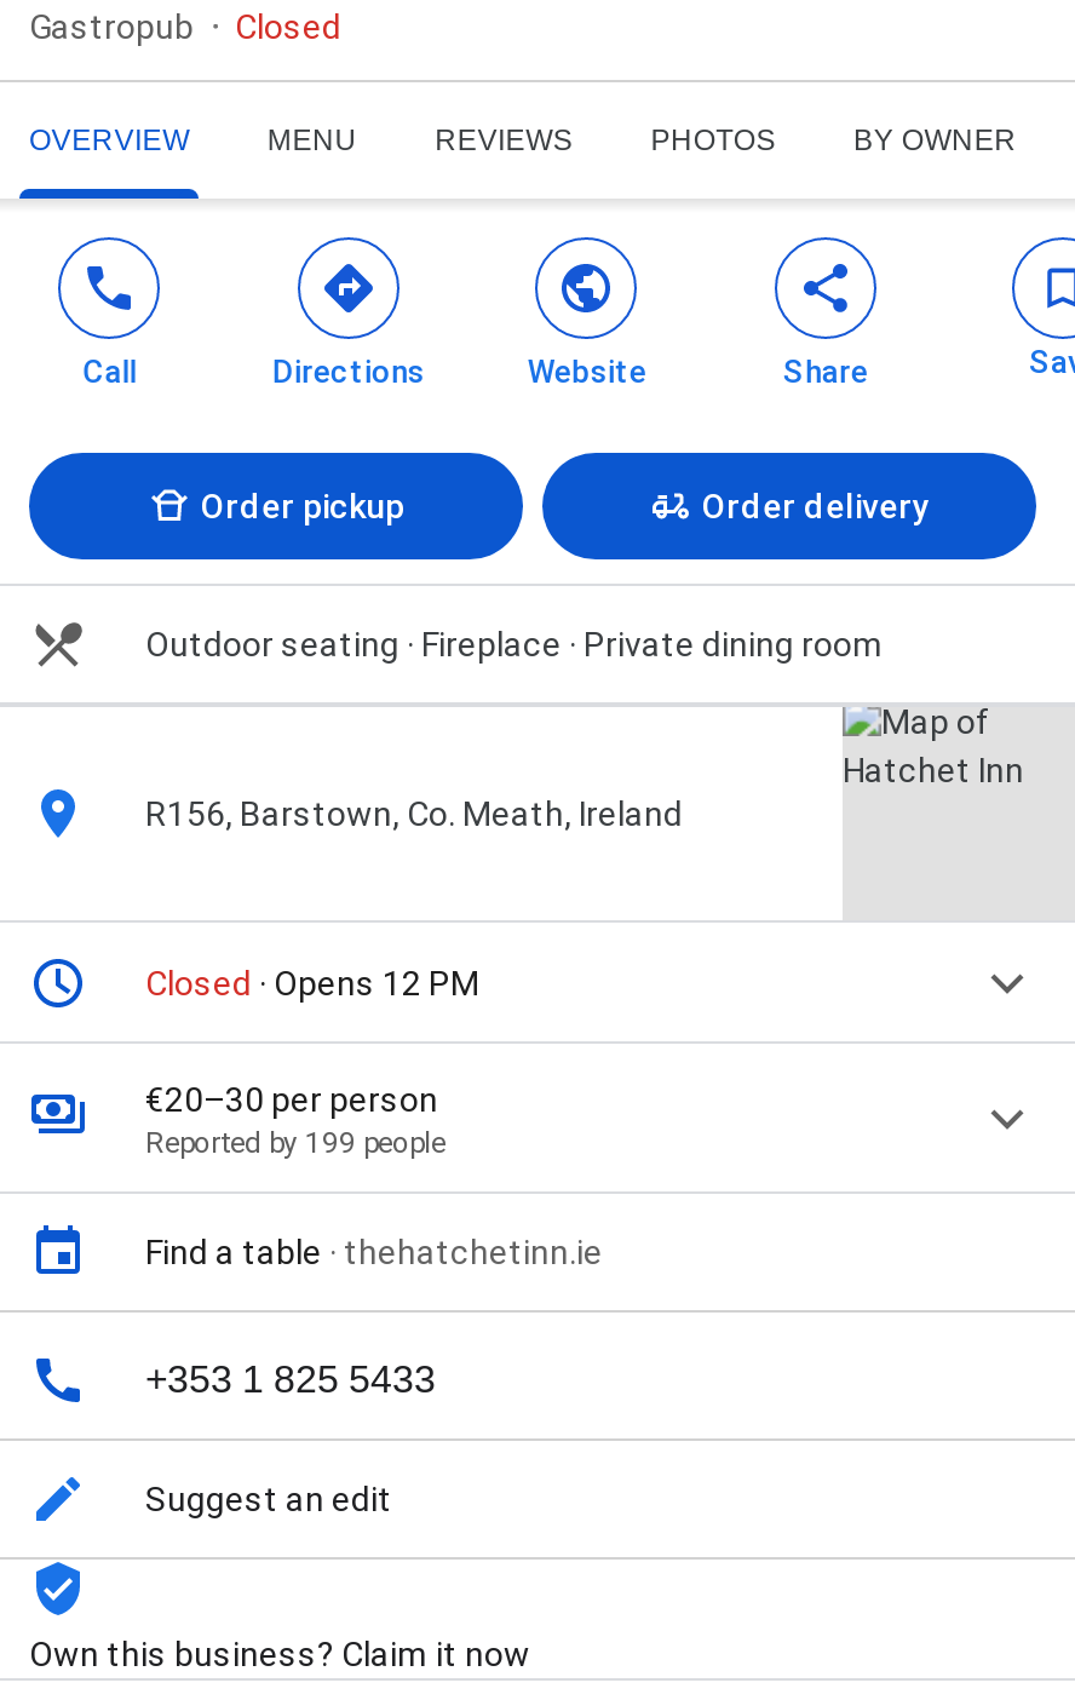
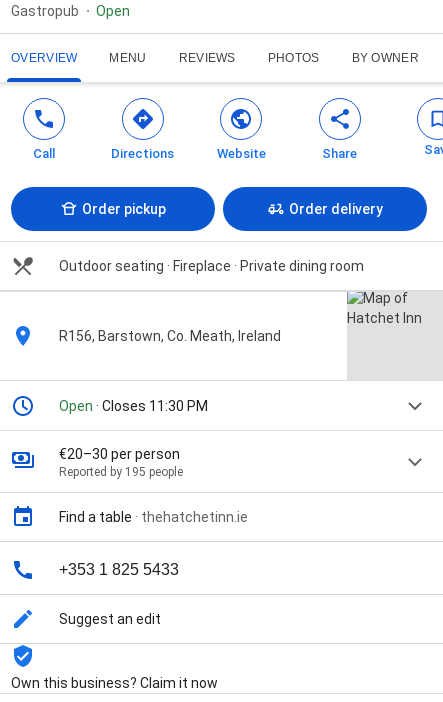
- Closed
+ Open

- Closed · Opens 12 PM
+ Open · Closes 11:30 PM

- Reported by 199 people
+ Reported by 195 people
